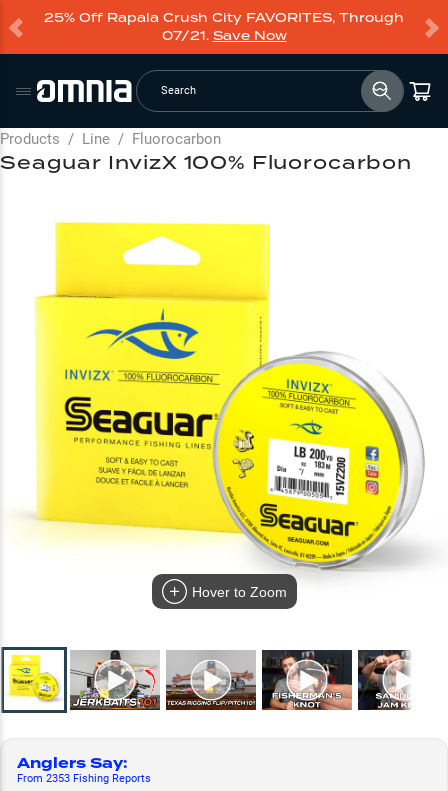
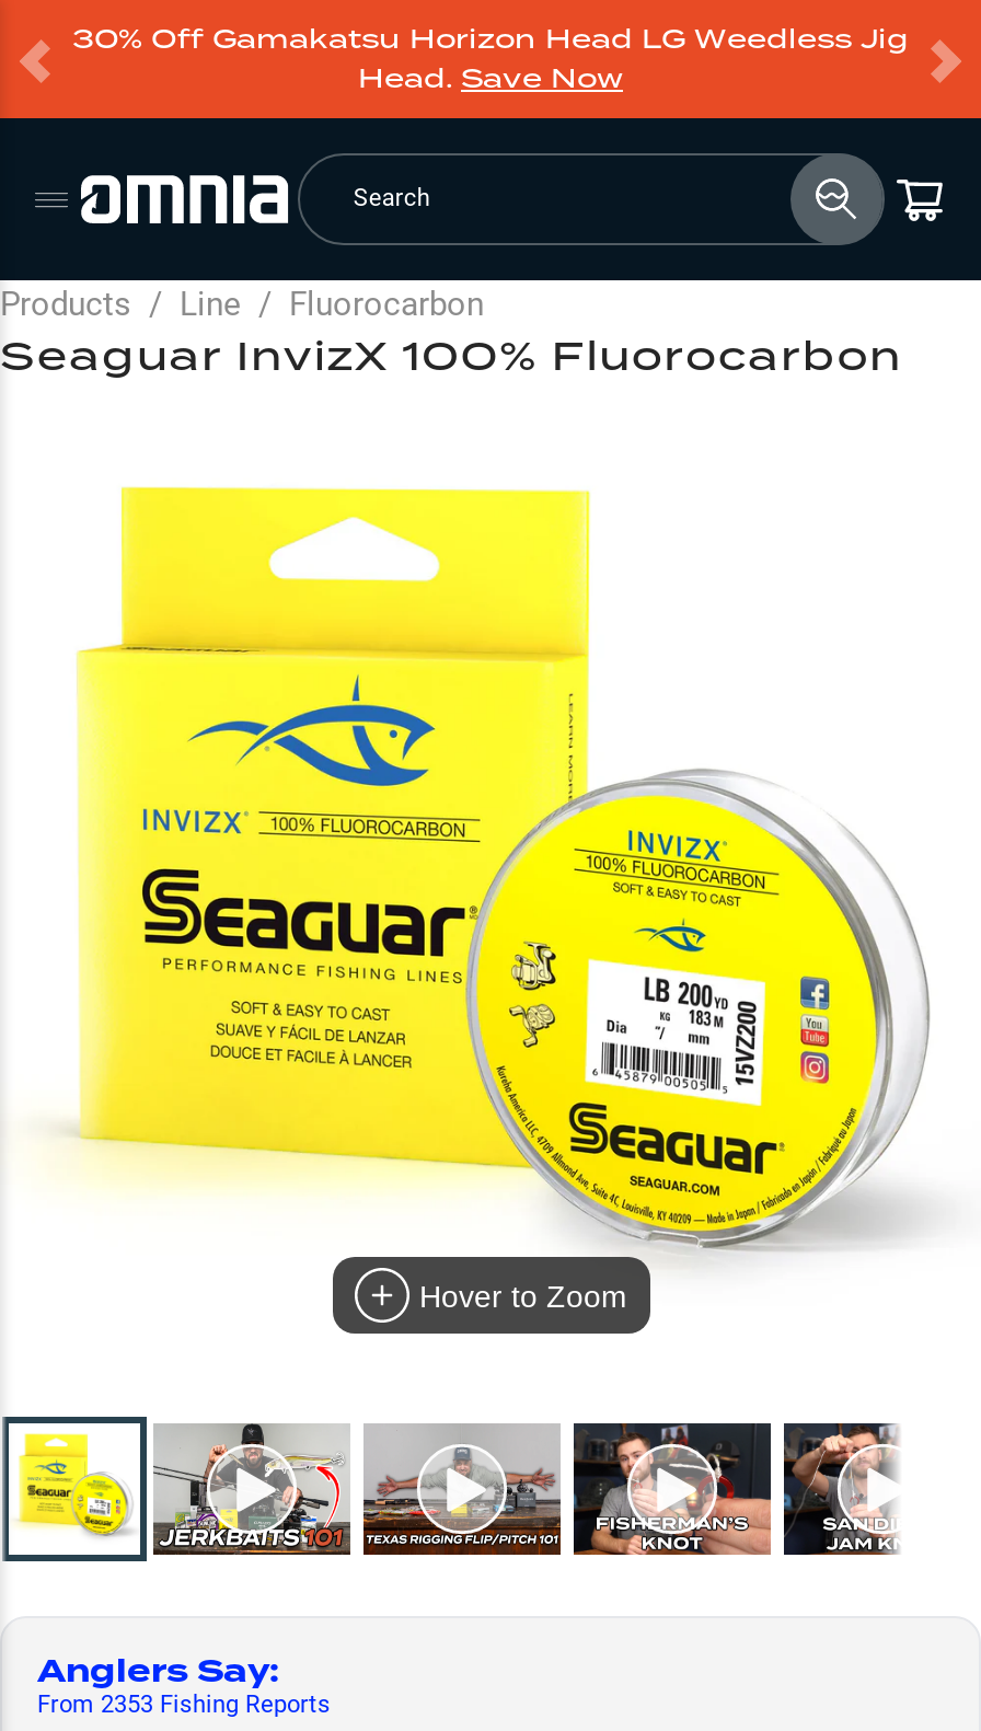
- 25% Off Rapala Crush City FAVORITES, Through
- 07/21. Save Now
+ 30% Off Gamakatsu Horizon Head LG Weedless Jig
+ Head. Save Now
